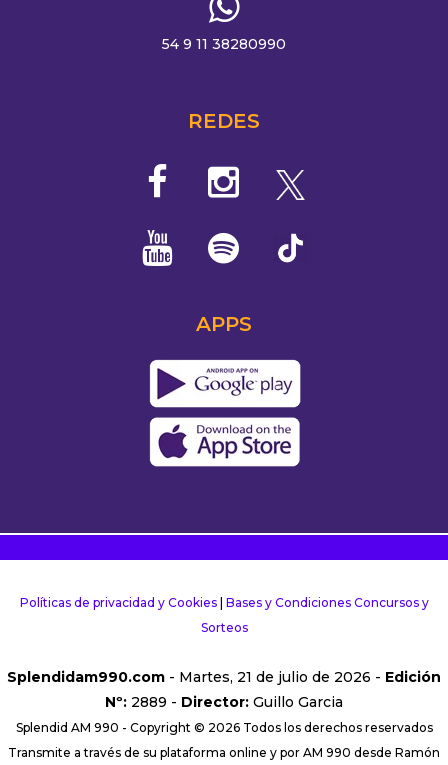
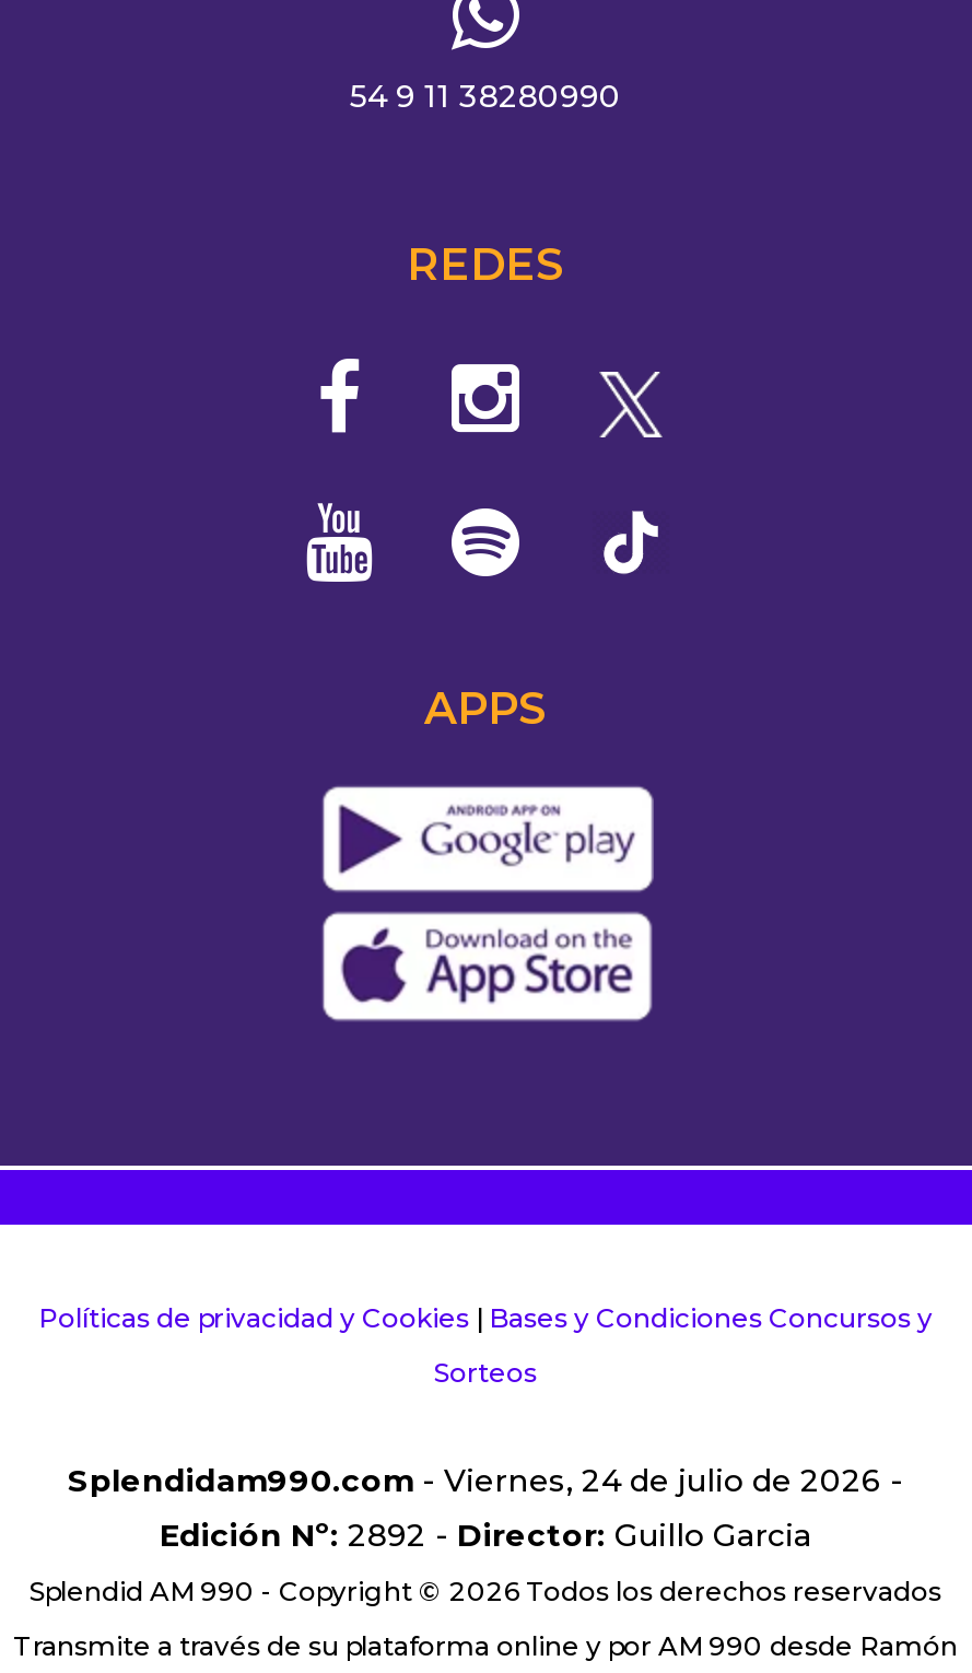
- Splendidam990.com - Martes, 21 de julio de 2026 - Edición
- Nº: 2889 - Director: Guillo Garcia
+ Splendidam990.com - Viernes, 24 de julio de 2026 -
+ Edición Nº: 2892 - Director: Guillo Garcia
